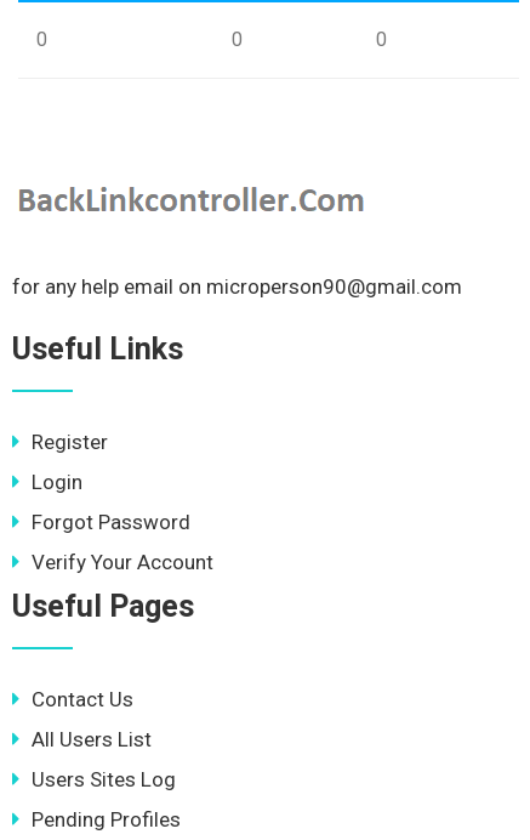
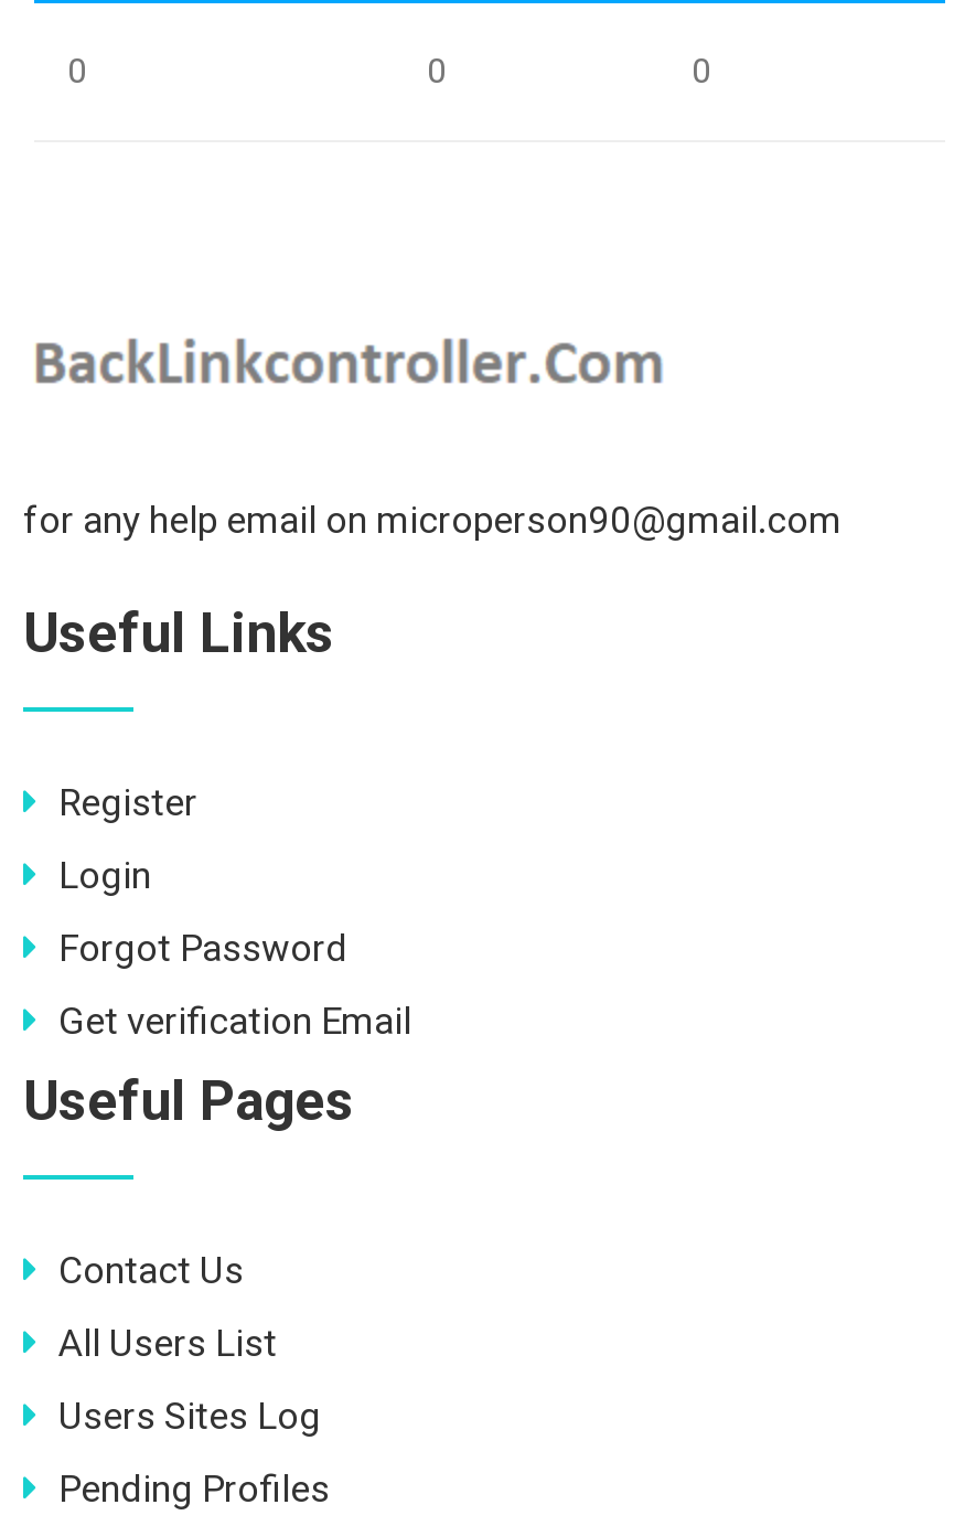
- Verify Your Account
+ Get verification Email
